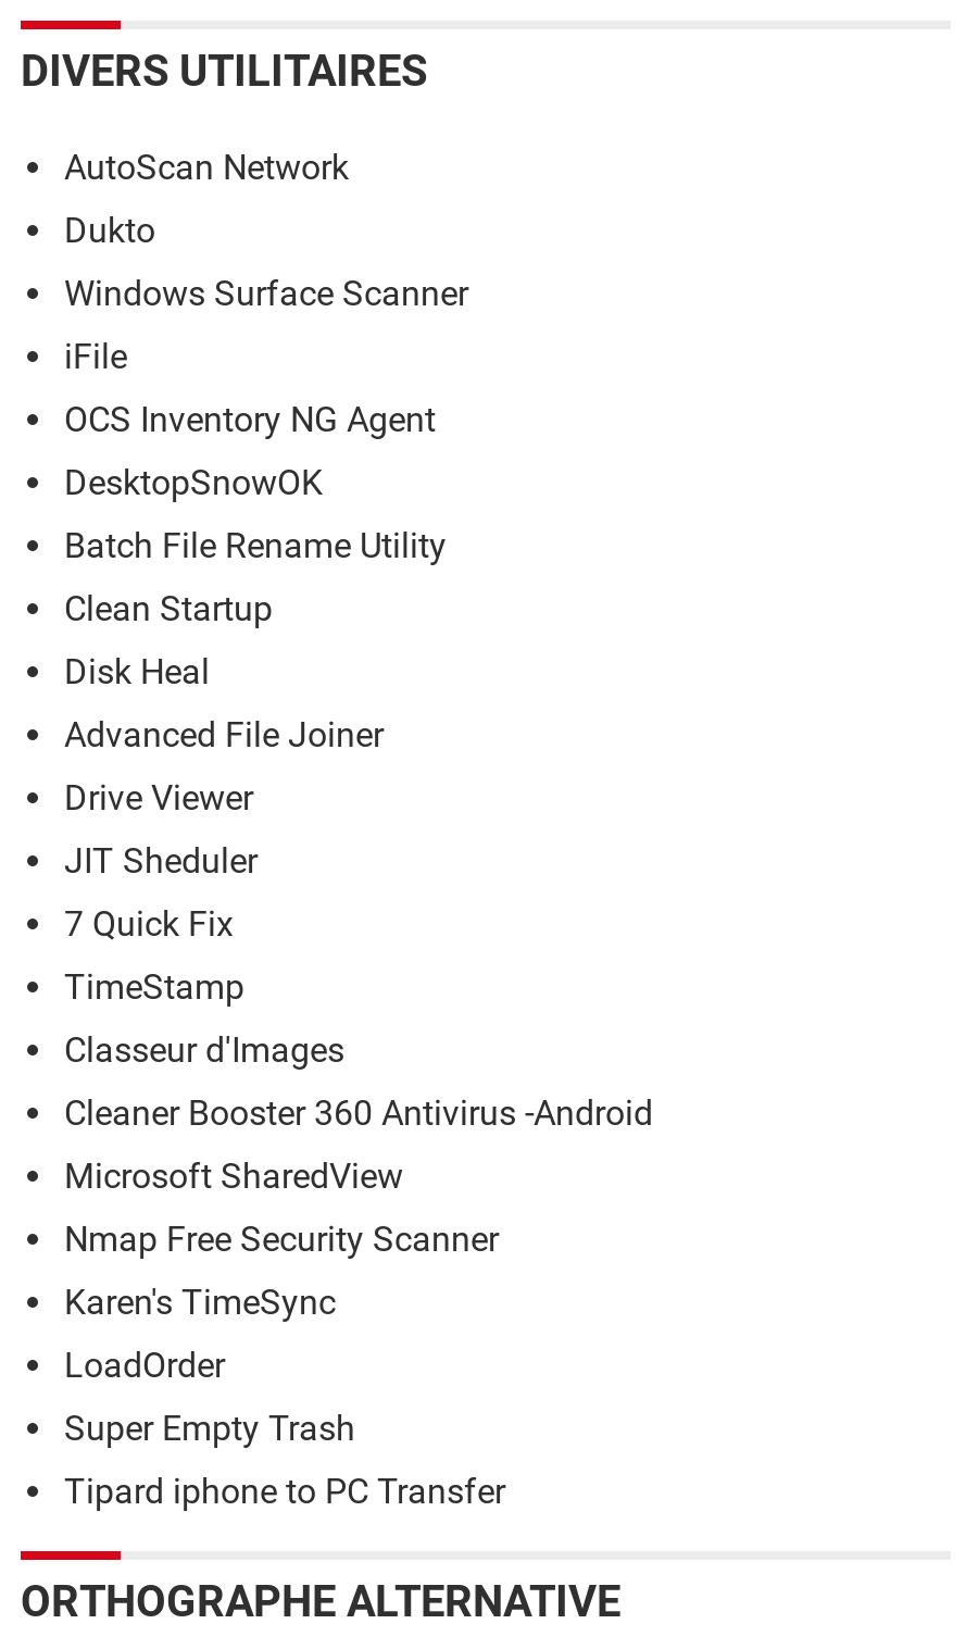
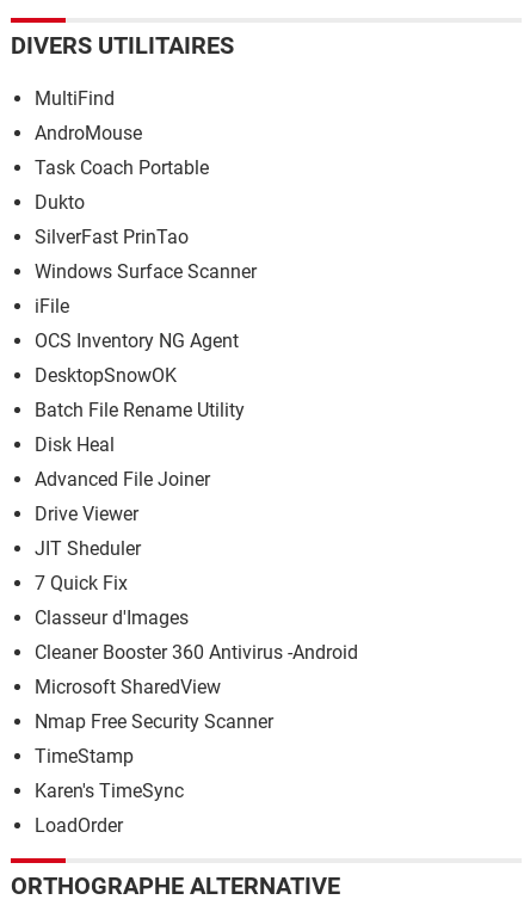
- AutoScan Network
+ MultiFind
+ AndroMouse
+ Task Coach Portable

moved down: Dukto

+ SilverFast PrinTao

moved down: Windows Surface Scanner | iFile | OCS Inventory NG Agent | DesktopSnowOK | Batch File Rename Utility

- Clean Startup

moved down: Disk Heal | Advanced File Joiner | Drive Viewer | JIT Sheduler | 7 Quick Fix

moved down: TimeStamp

moved down: Classeur d'Images | Cleaner Booster 360 Antivirus -Android | Microsoft SharedView | Nmap Free Security Scanner

moved down: Karen's TimeSync | LoadOrder

- Super Empty Trash
- Tipard iphone to PC Transfer
